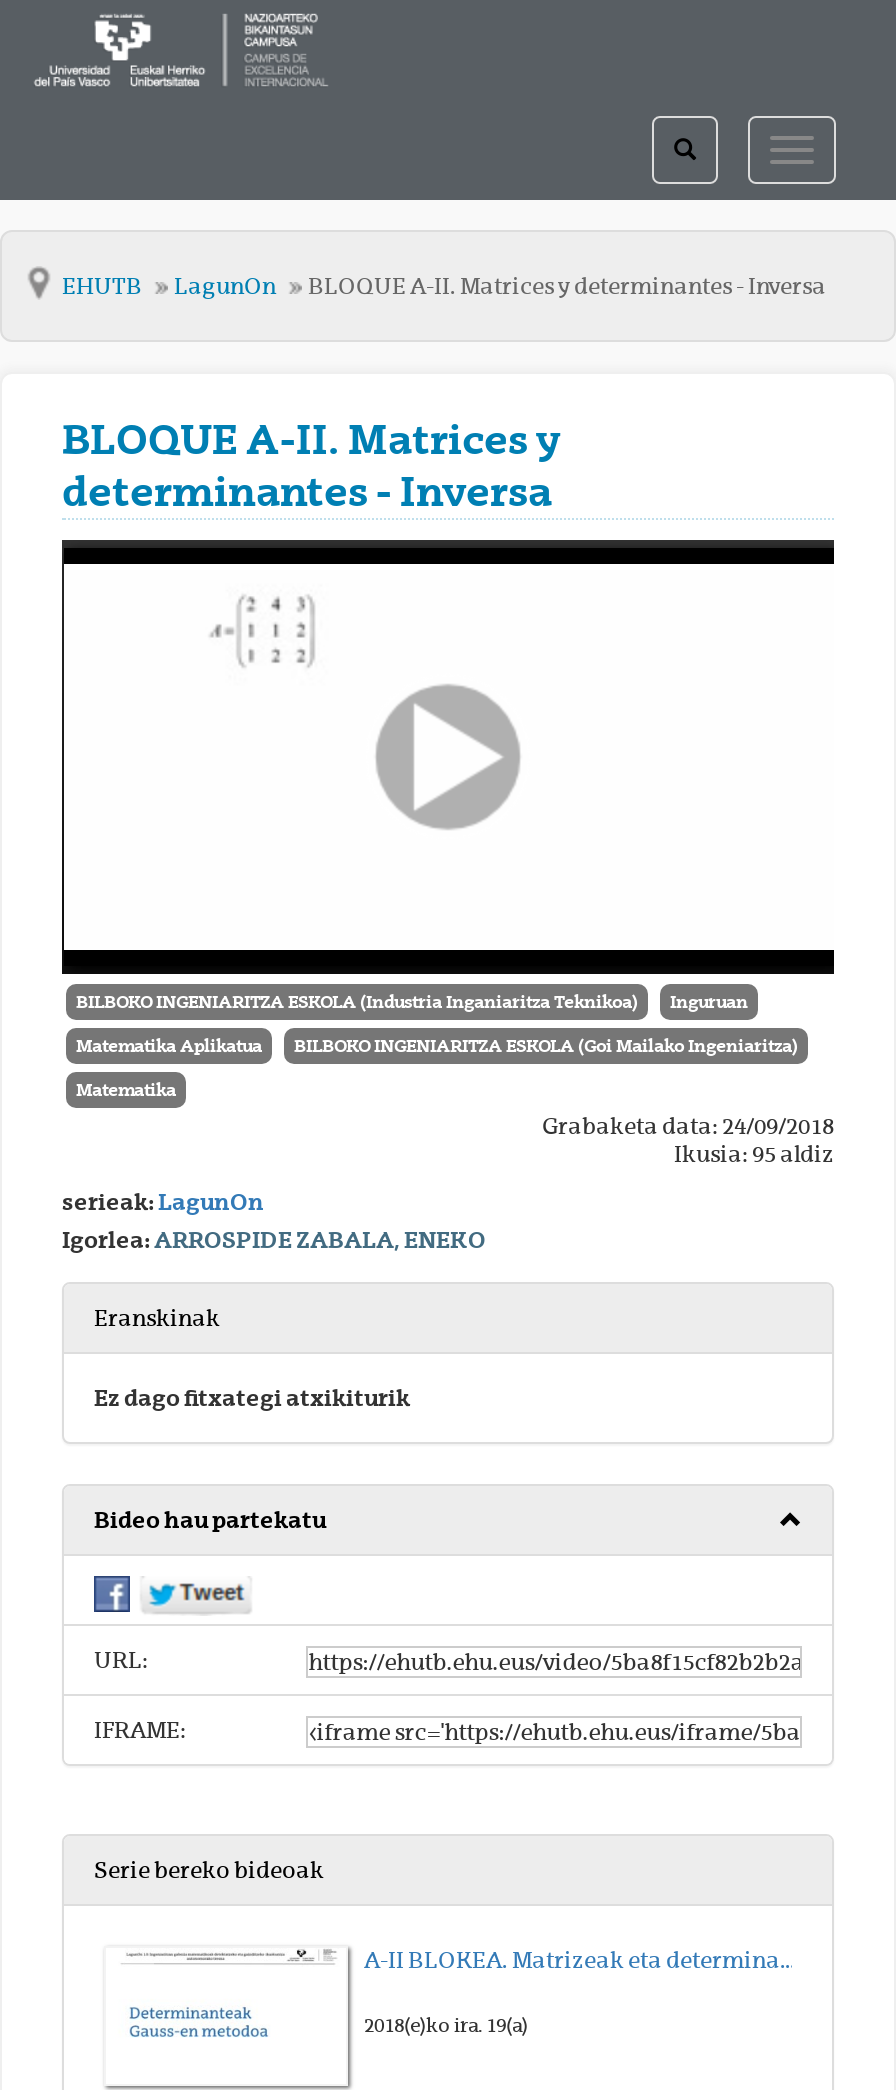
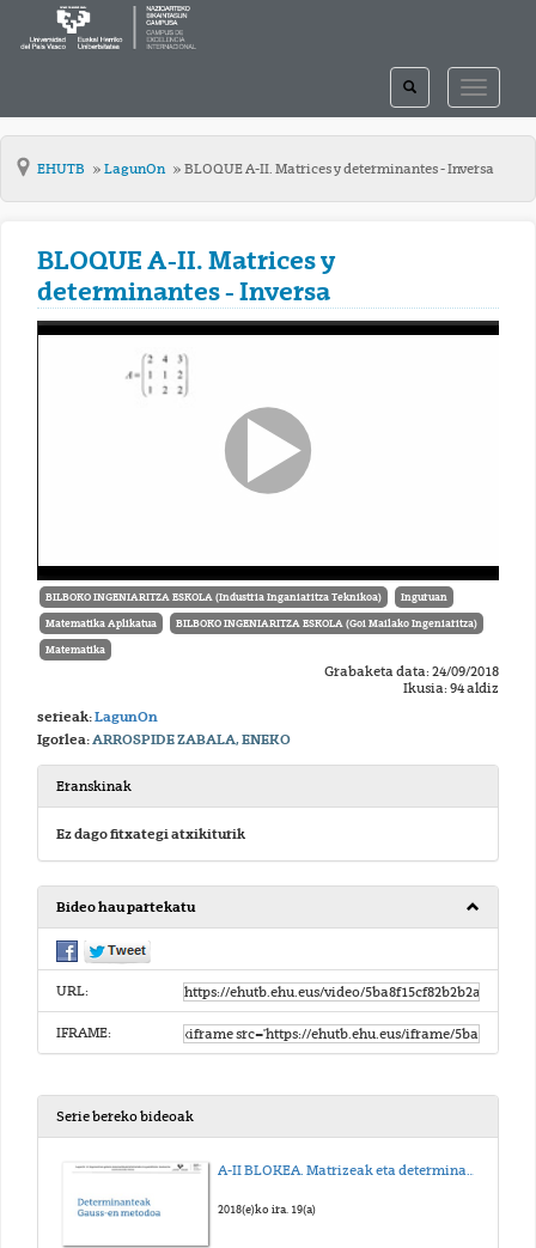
- Ikusia: 95 aldiz
+ Ikusia: 94 aldiz
